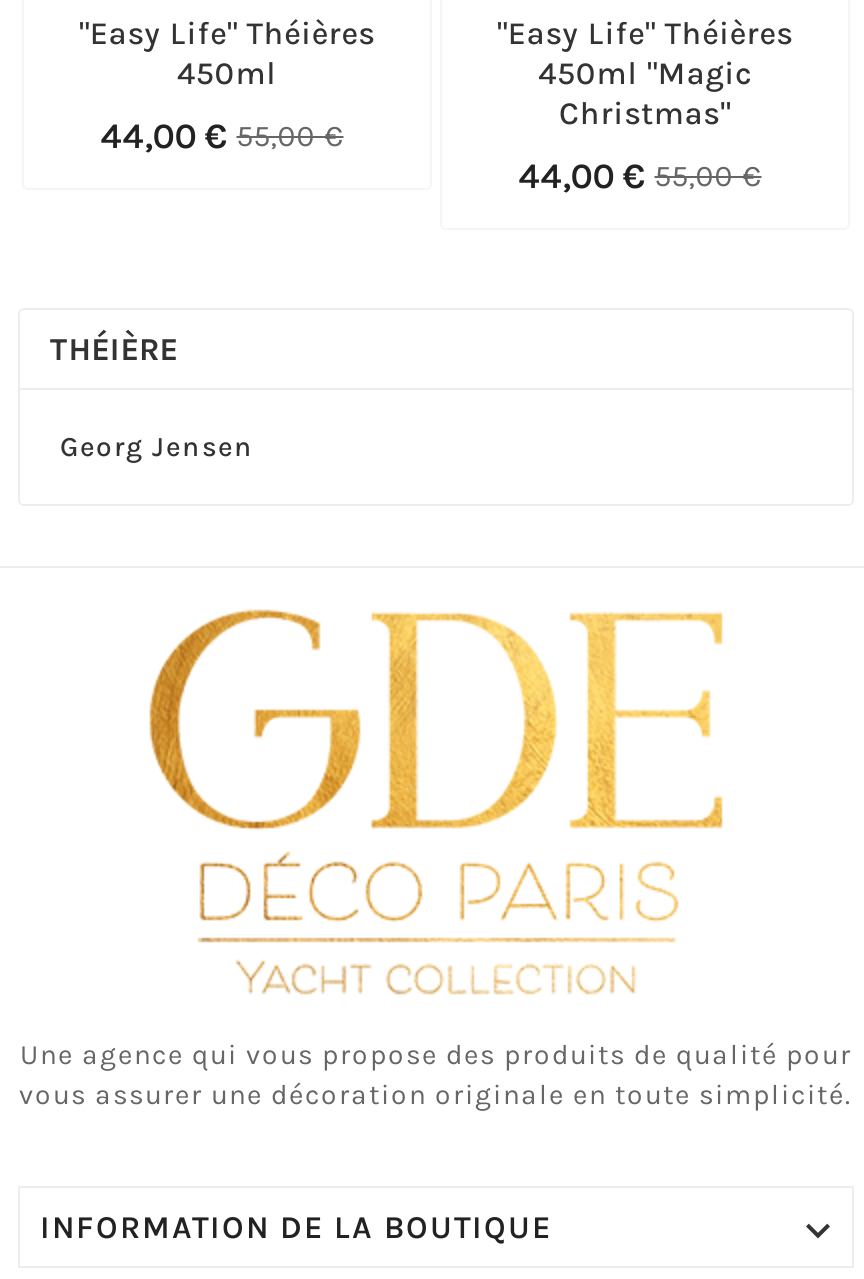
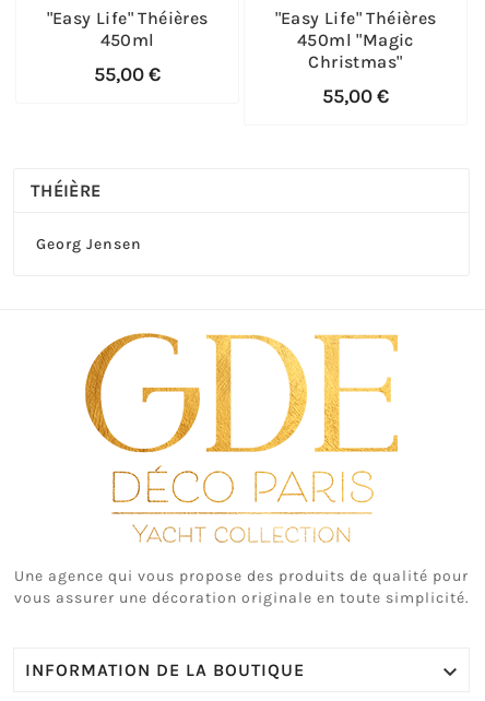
- 44,00 € 55,00 €
+ 55,00 €

- 44,00 € 55,00 €
+ 55,00 €
